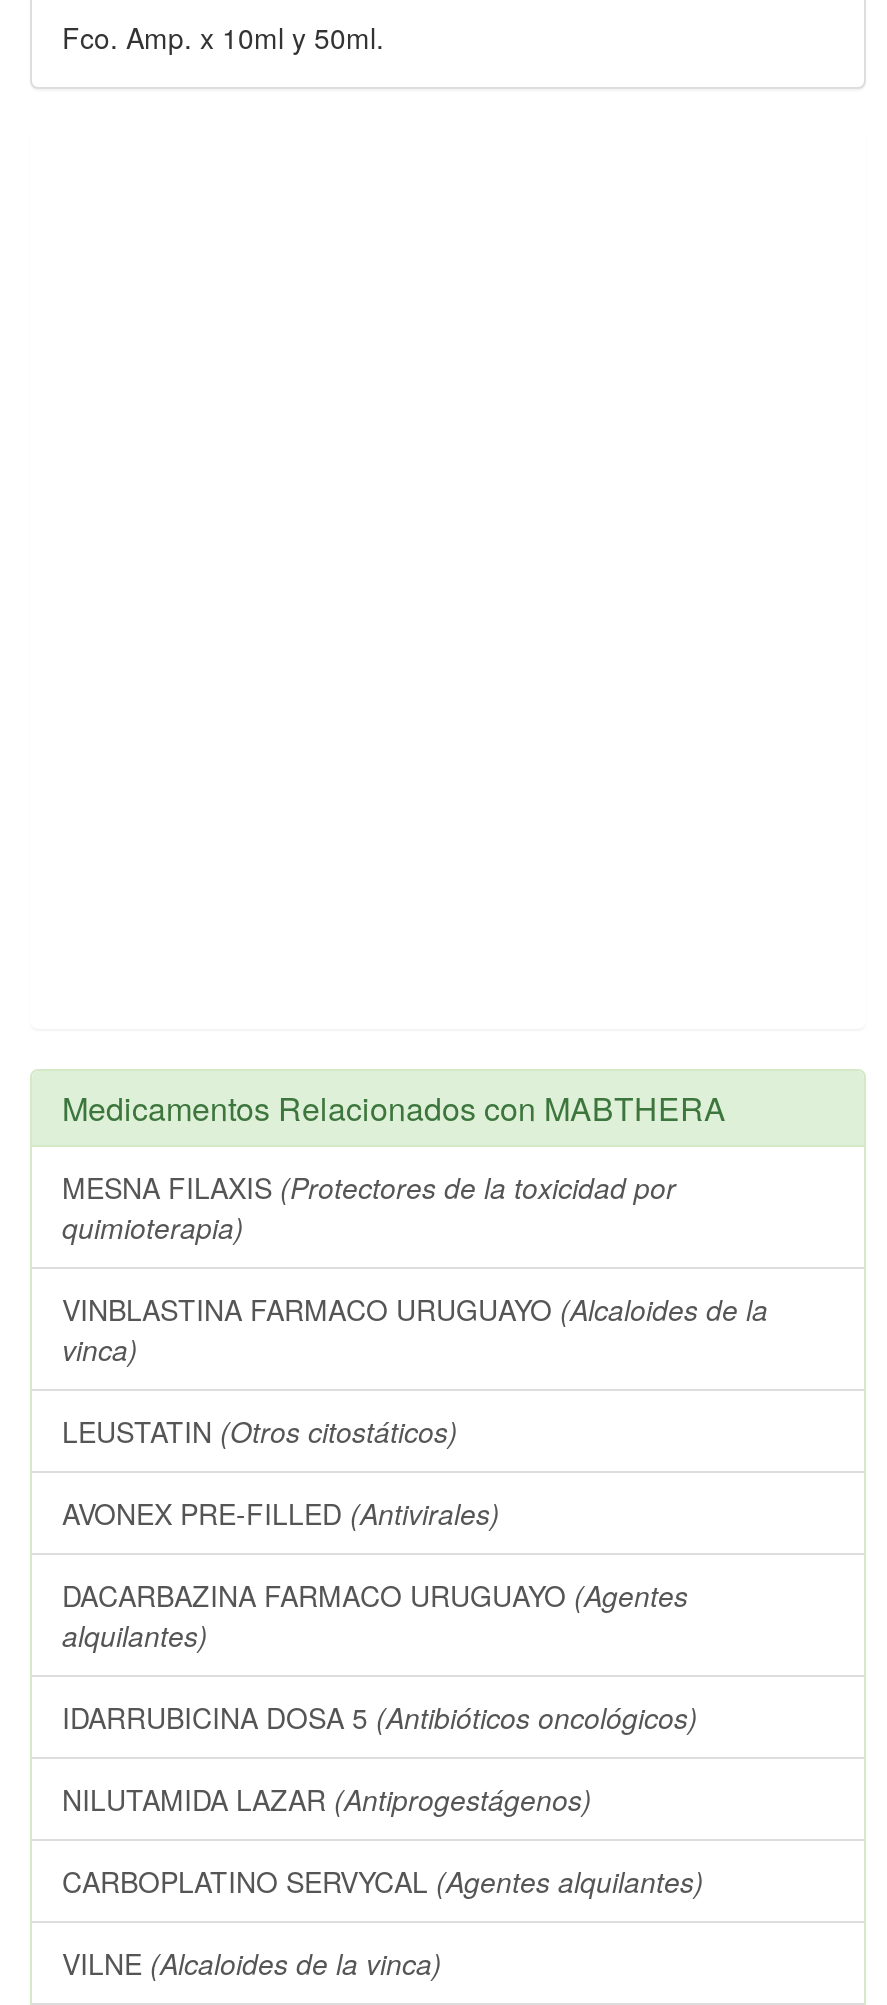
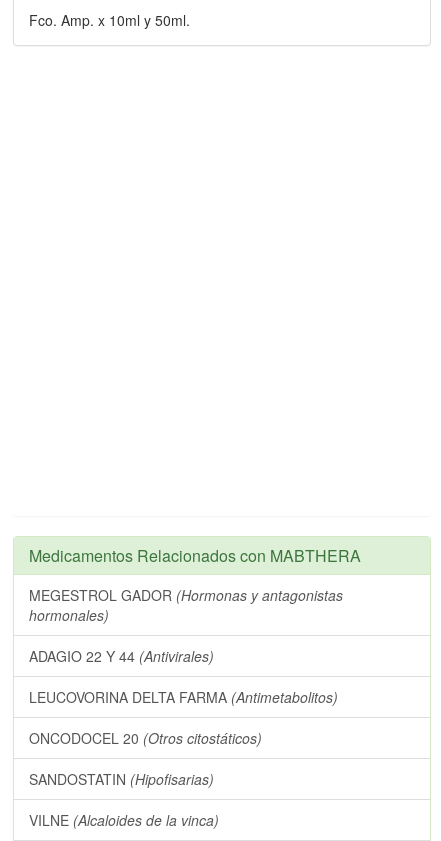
- MESNA FILAXIS (Protectores de la toxicidad por
- quimioterapia)
- VINBLASTINA FARMACO URUGUAYO (Alcaloides de la
- vinca)
- LEUSTATIN (Otros citostáticos)
- AVONEX PRE-FILLED (Antivirales)
- DACARBAZINA FARMACO URUGUAYO (Agentes
- alquilantes)
- IDARRUBICINA DOSA 5 (Antibióticos oncológicos)
- NILUTAMIDA LAZAR (Antiprogestágenos)
- CARBOPLATINO SERVYCAL (Agentes alquilantes)
+ MEGESTROL GADOR (Hormonas y antagonistas
+ hormonales)
+ ADAGIO 22 Y 44 (Antivirales)
+ LEUCOVORINA DELTA FARMA (Antimetabolitos)
+ ONCODOCEL 20 (Otros citostáticos)
+ SANDOSTATIN (Hipofisarias)
